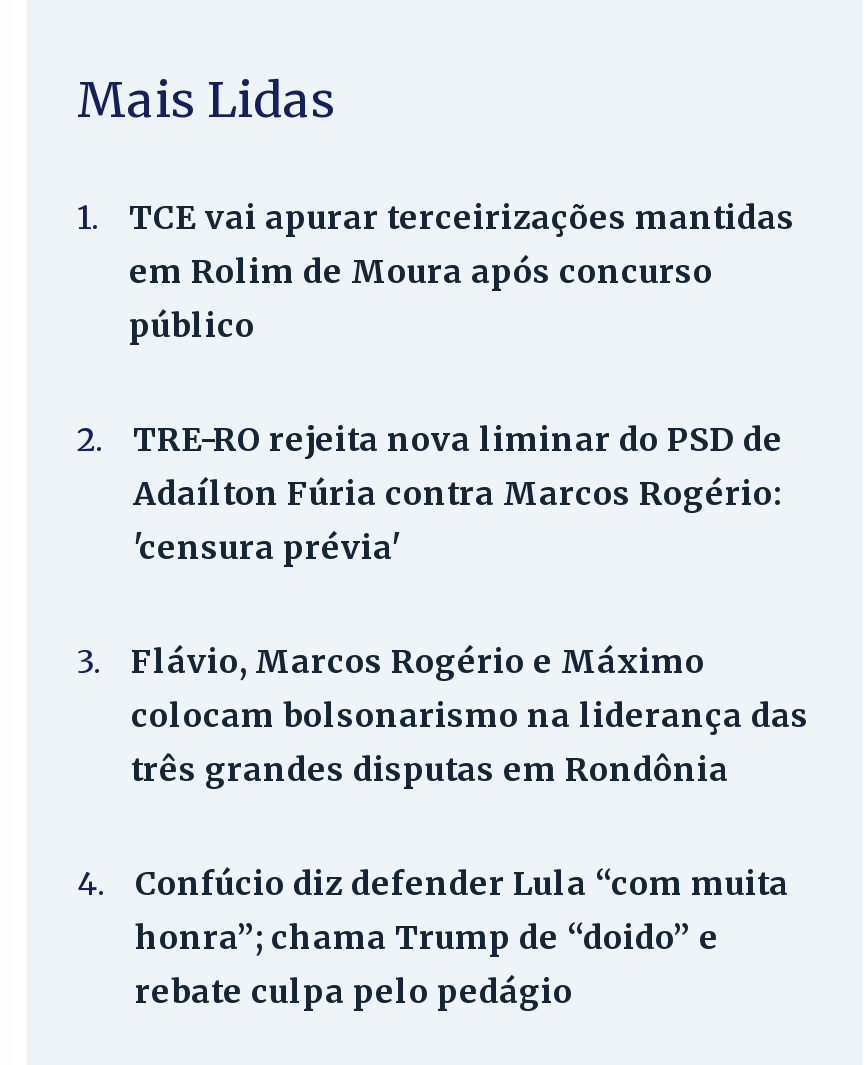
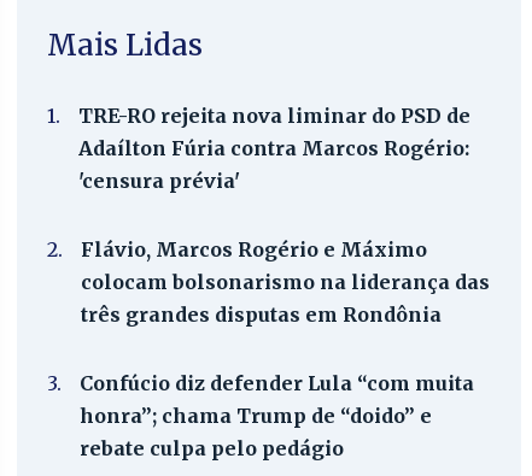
- TCE vai apurar terceirizações mantidas
- em Rolim de Moura após concurso
- público
- 2.

- 3. Flávio, Marcos Rogério e Máximo
+ 2. Flávio, Marcos Rogério e Máximo

- 4. Confúcio diz defender Lula “com muita
+ 3. Confúcio diz defender Lula “com muita
